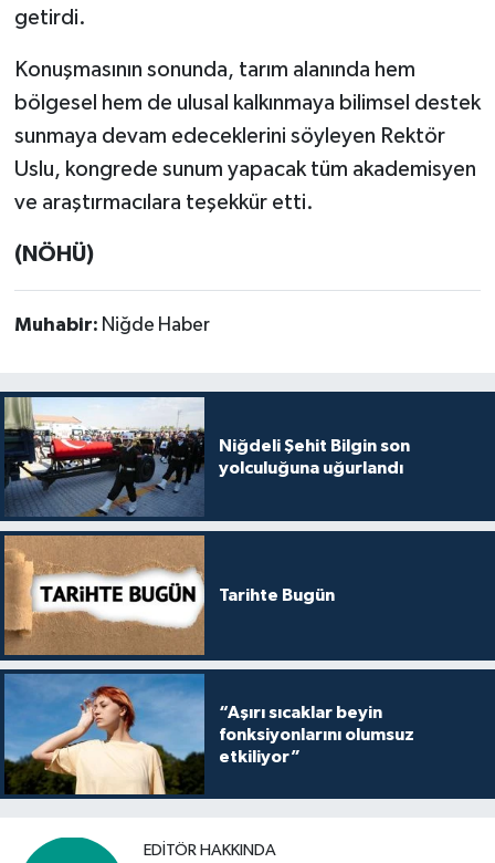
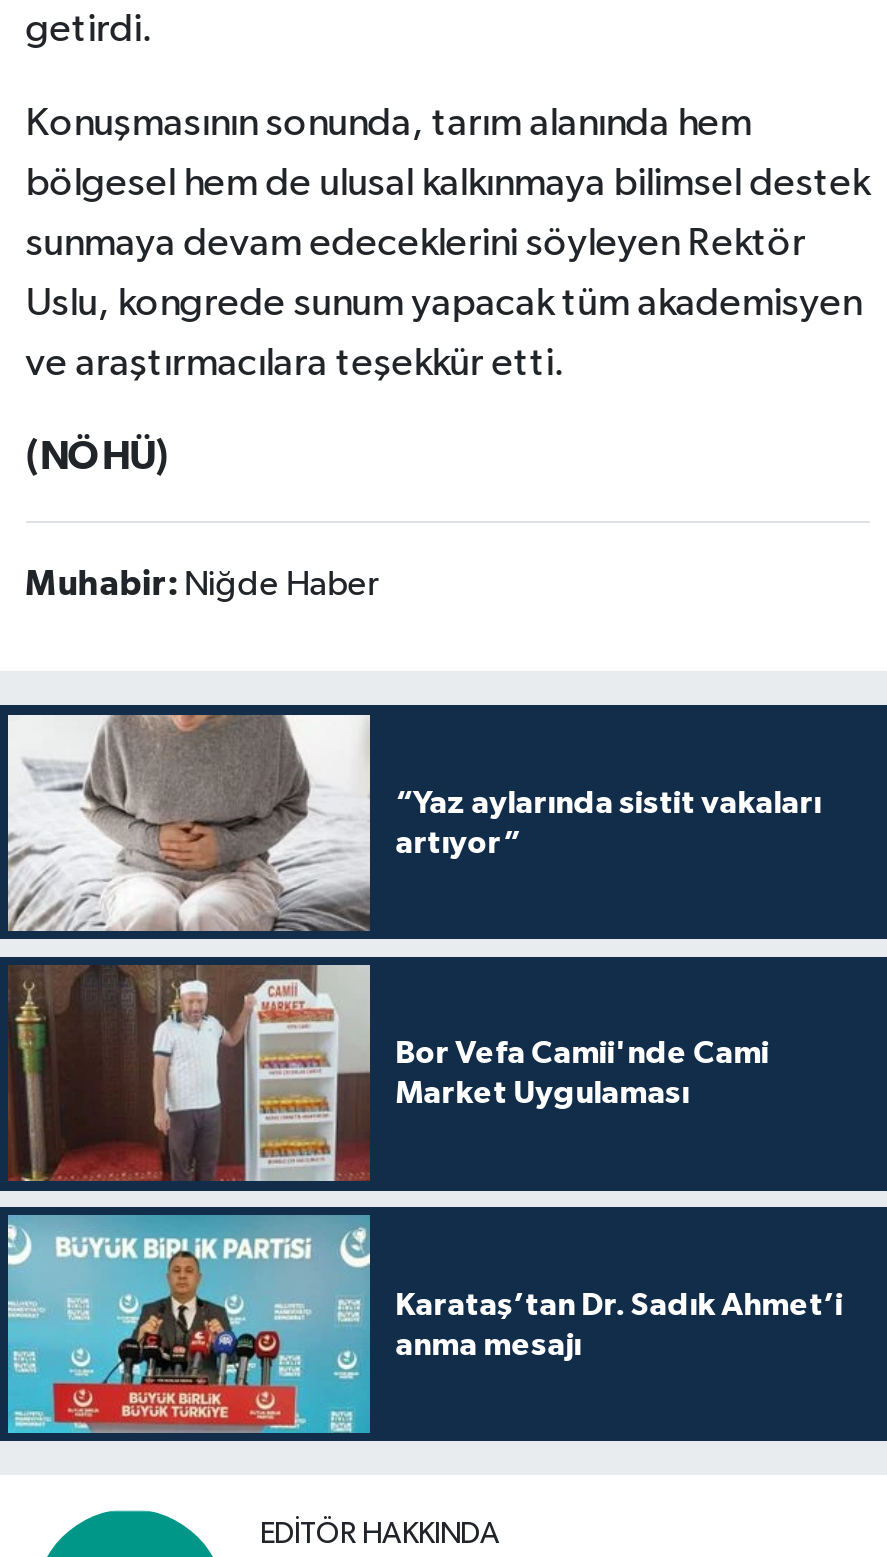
- [image]
- Niğdeli Şehit Bilgin son
- yolculuğuna uğurlandı
+ [image]
+ “Yaz aylarında sistit vakaları
+ artıyor”

- [image]
- Tarihte Bugün
+ [image]
+ Bor Vefa Camii'nde Cami
+ Market Uygulaması

- [image]
- “Aşırı sıcaklar beyin
- fonksiyonlarını olumsuz
- etkiliyor”
+ [image]
+ Karataş’tan Dr. Sadık Ahmet’i
+ anma mesajı
